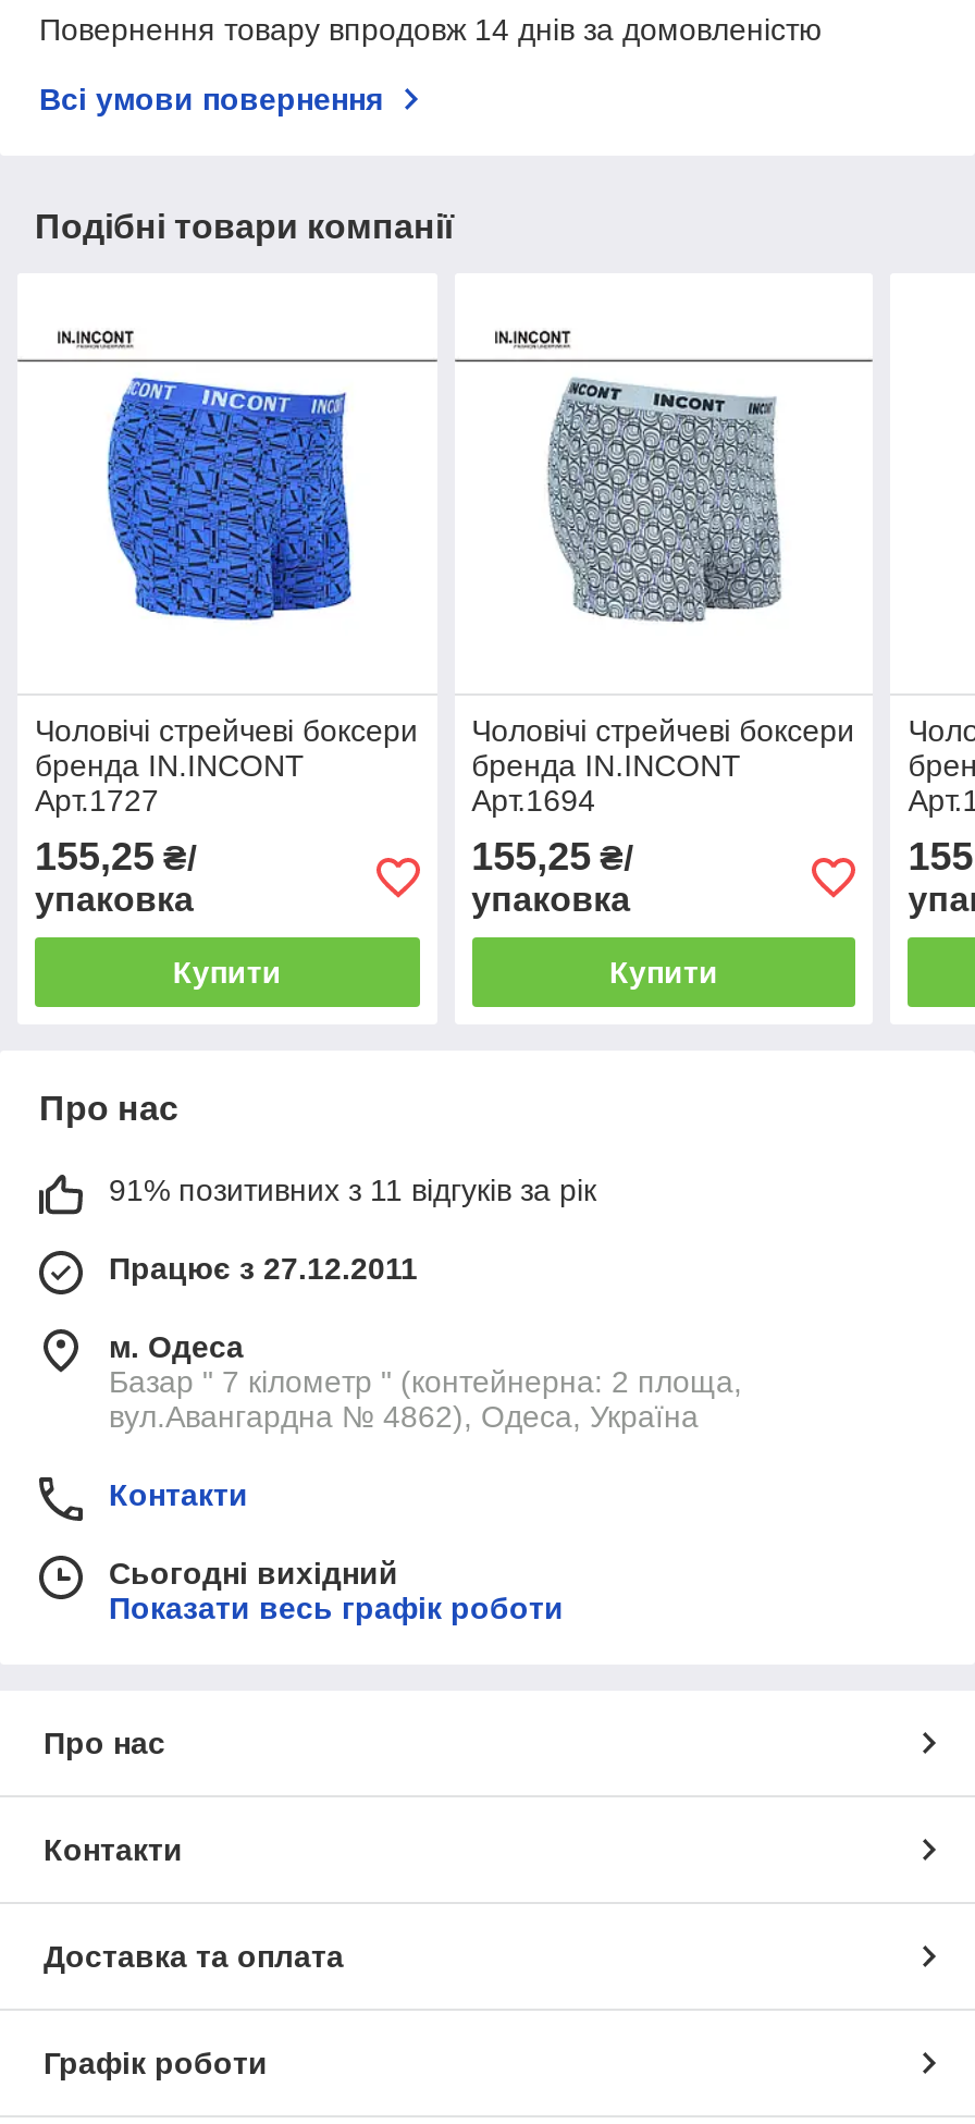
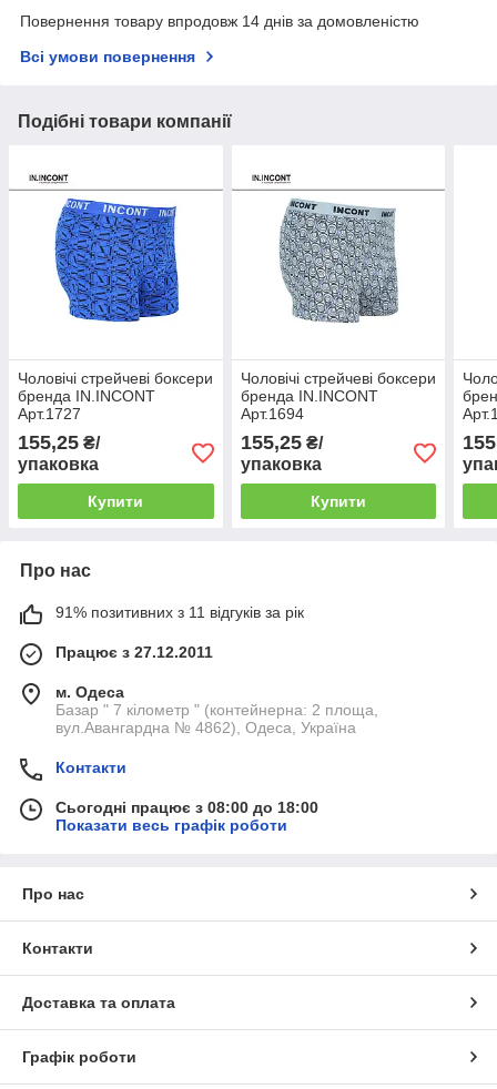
- Сьогодні вихідний
+ Сьогодні працює з 08:00 до 18:00
